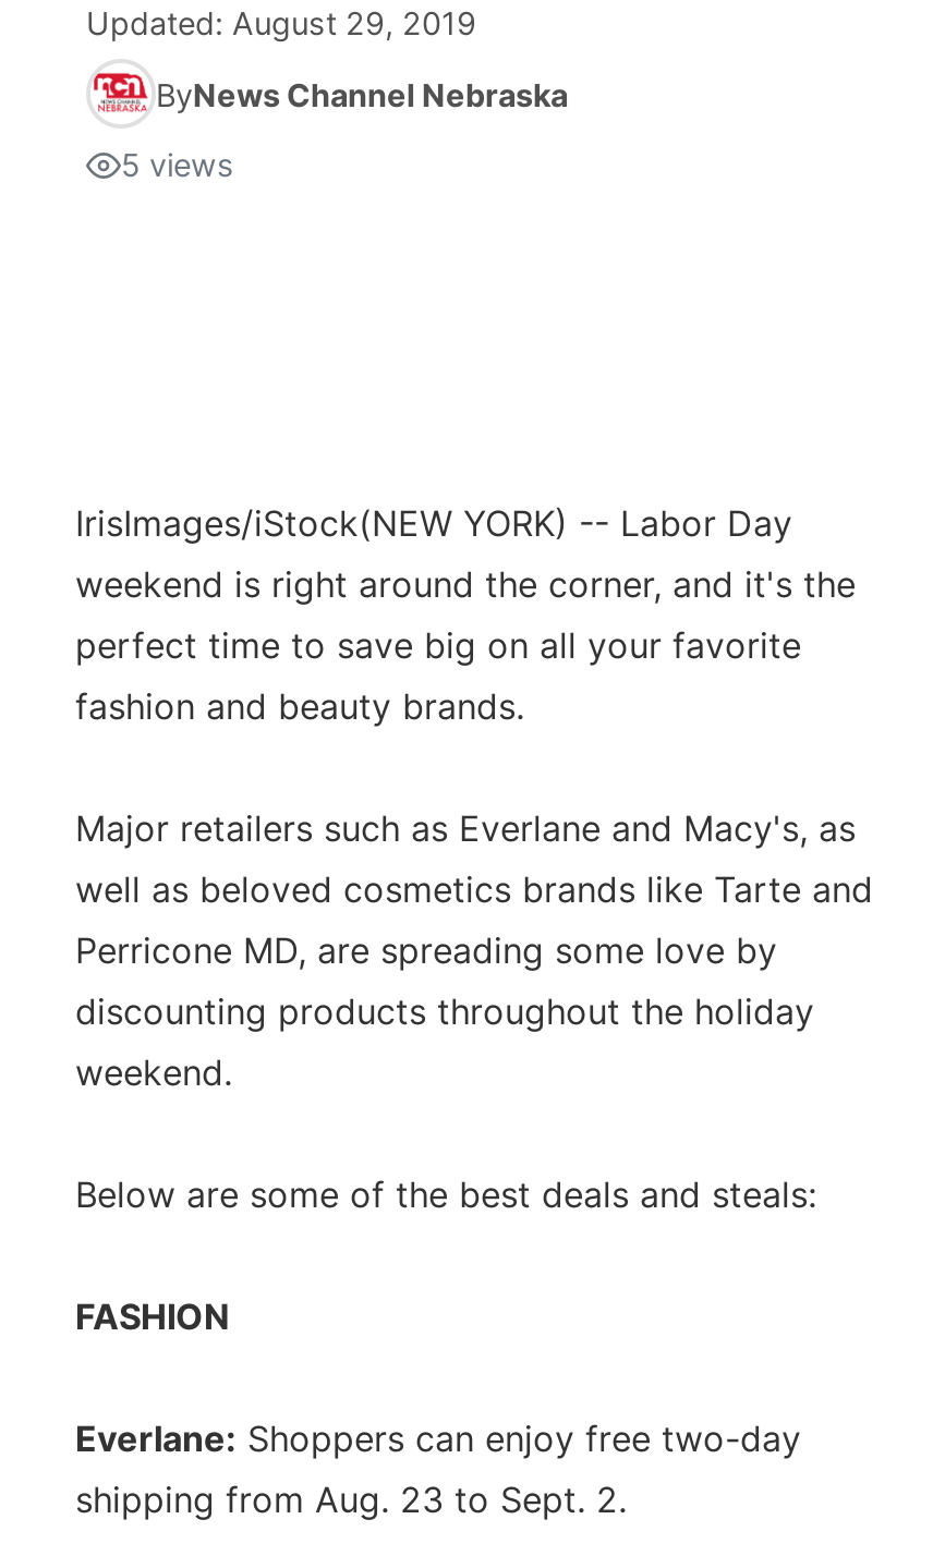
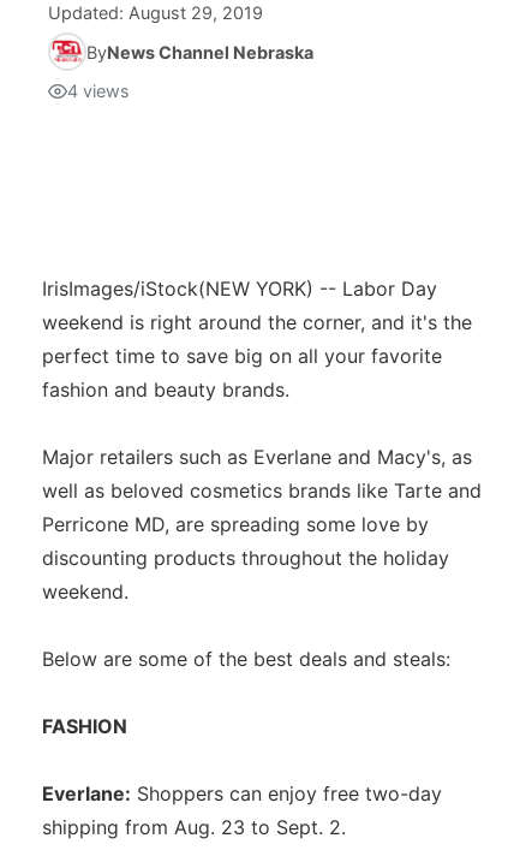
- 5 views
+ 4 views
